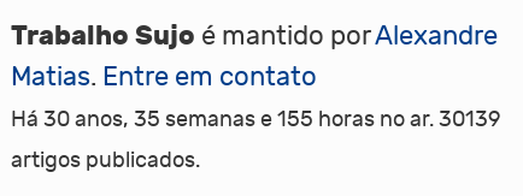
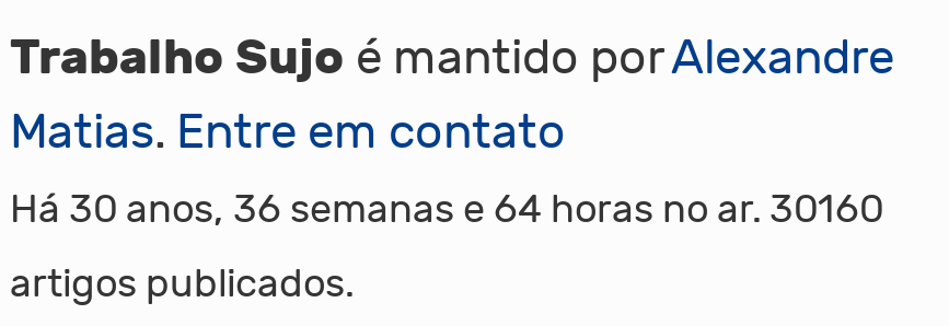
- Há 30 anos, 35 semanas e 155 horas no ar. 30139
+ Há 30 anos, 36 semanas e 64 horas no ar. 30160
